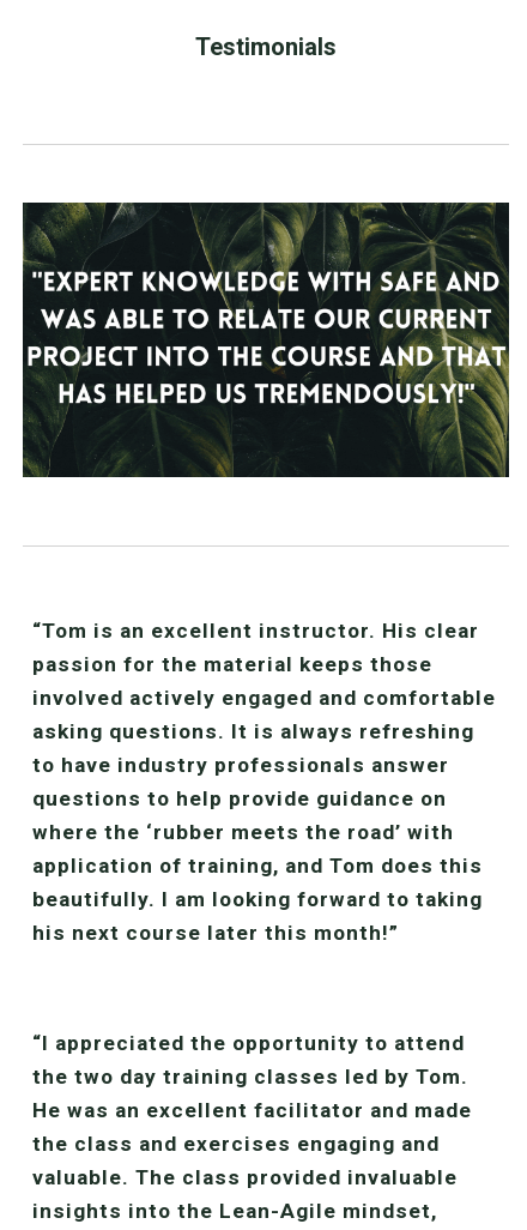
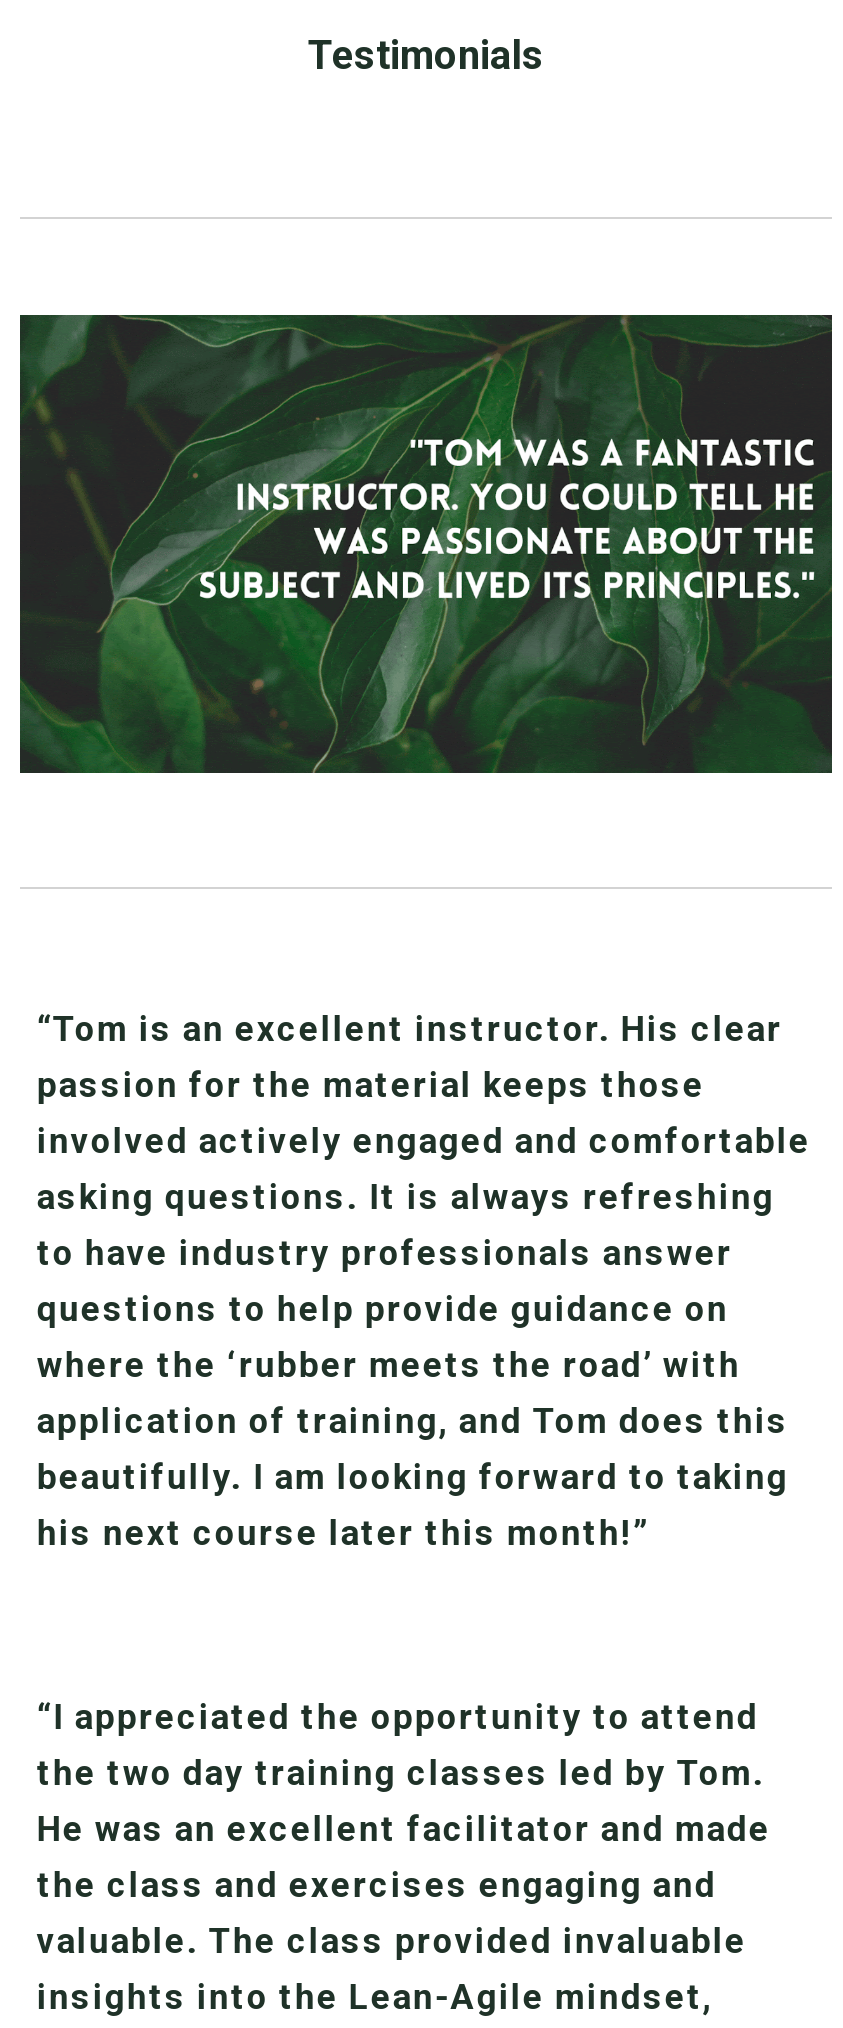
- [image]
+ [image]
